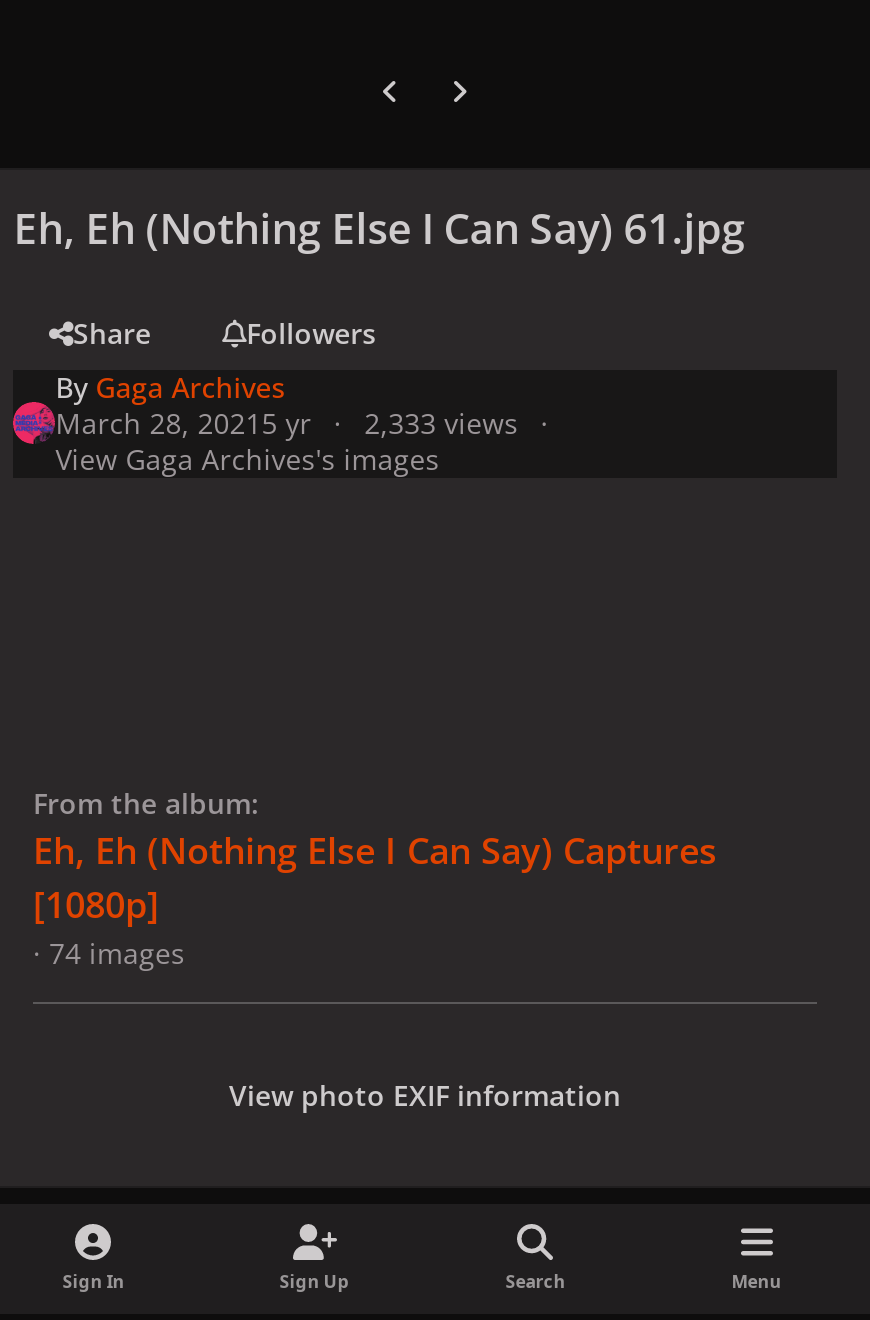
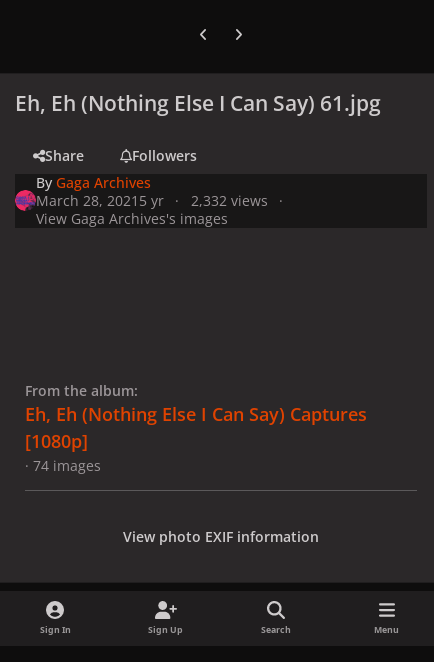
- March 28, 2021 5 yr 2,333 views
+ March 28, 2021 5 yr 2,332 views
